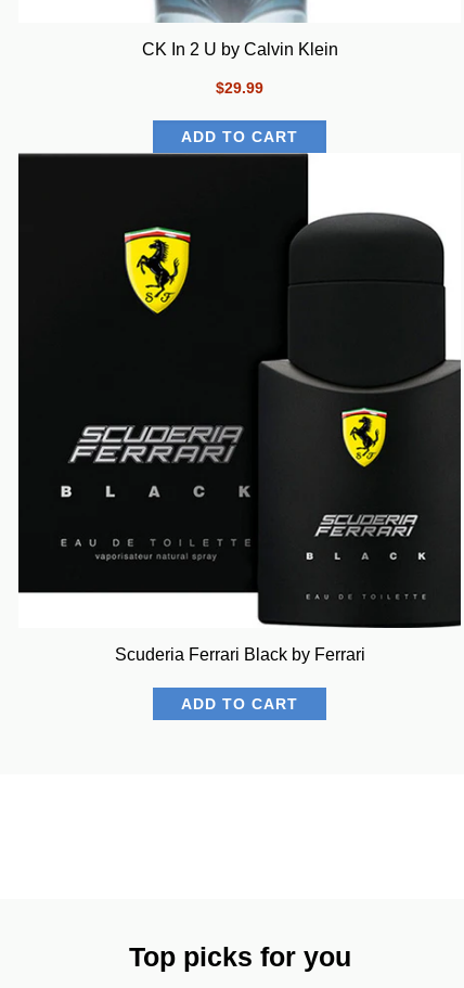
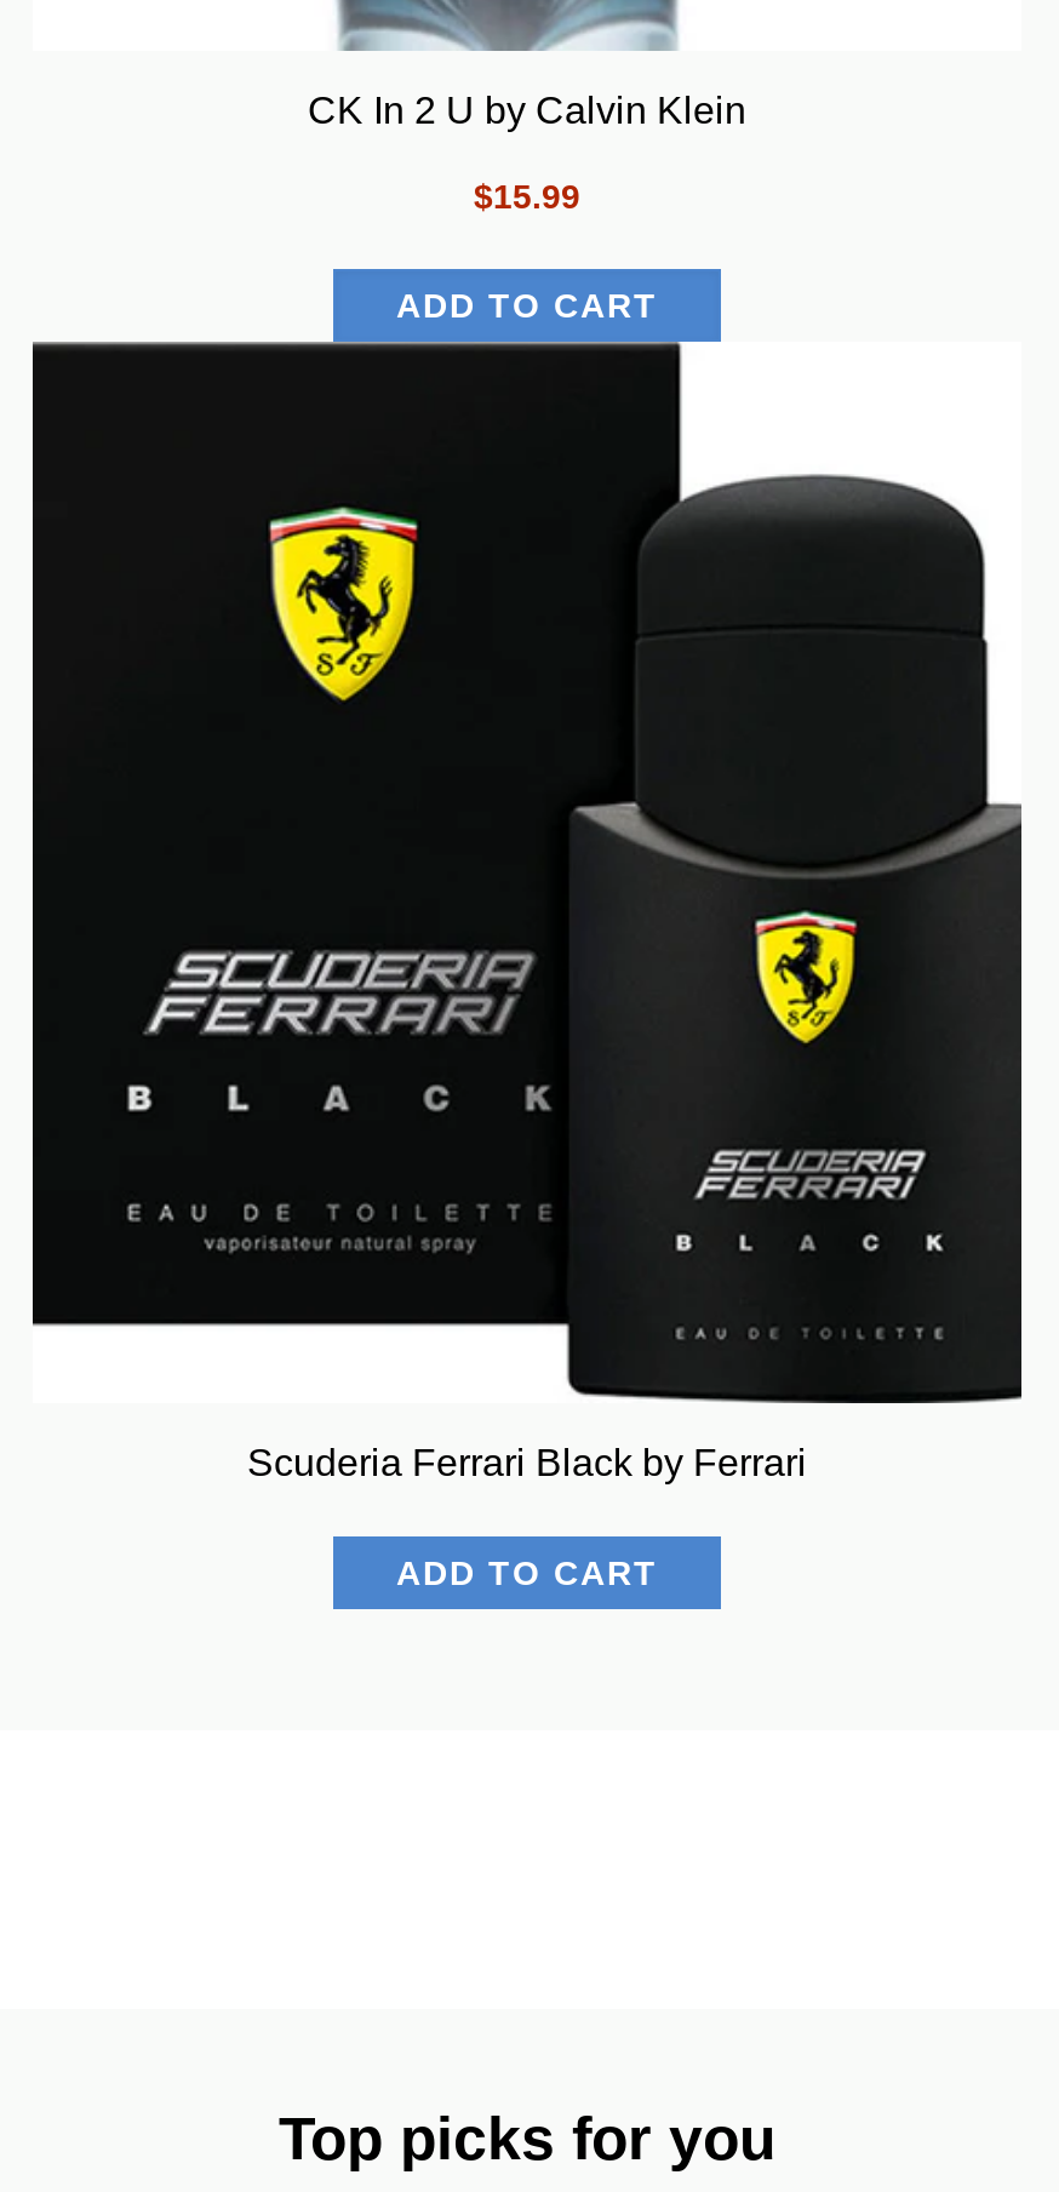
- $29.99
+ $15.99
